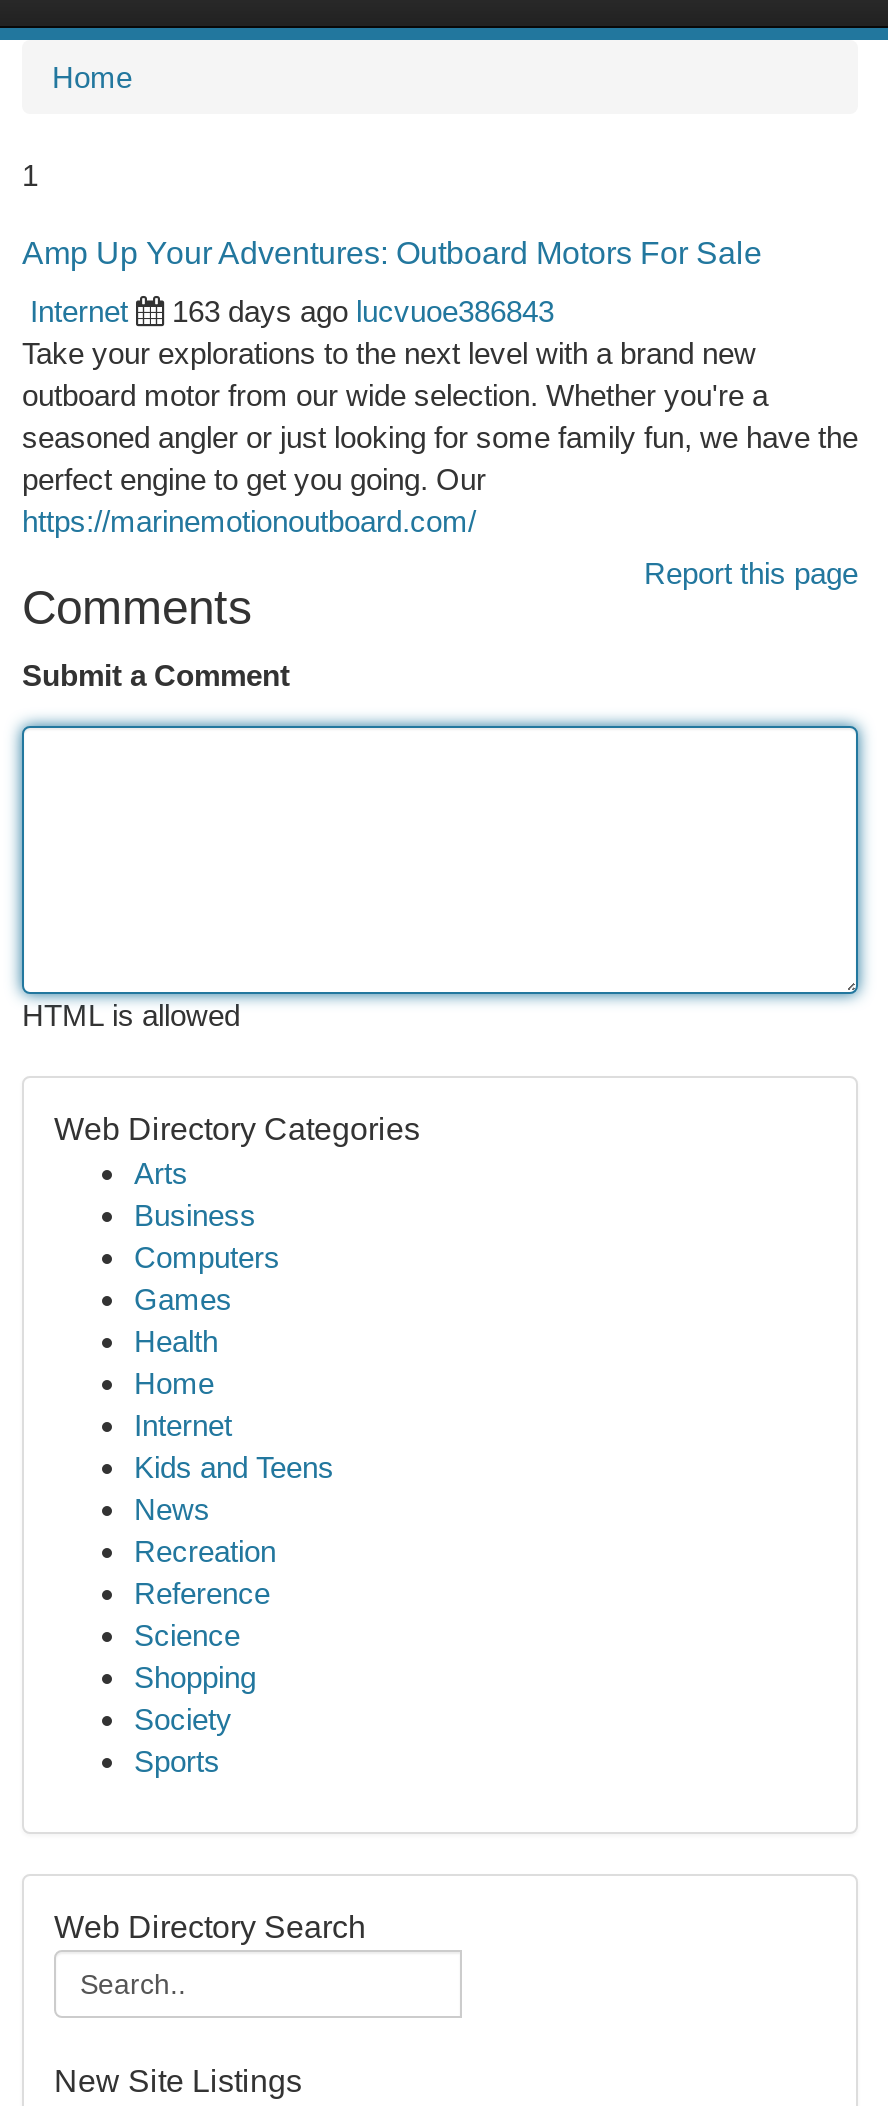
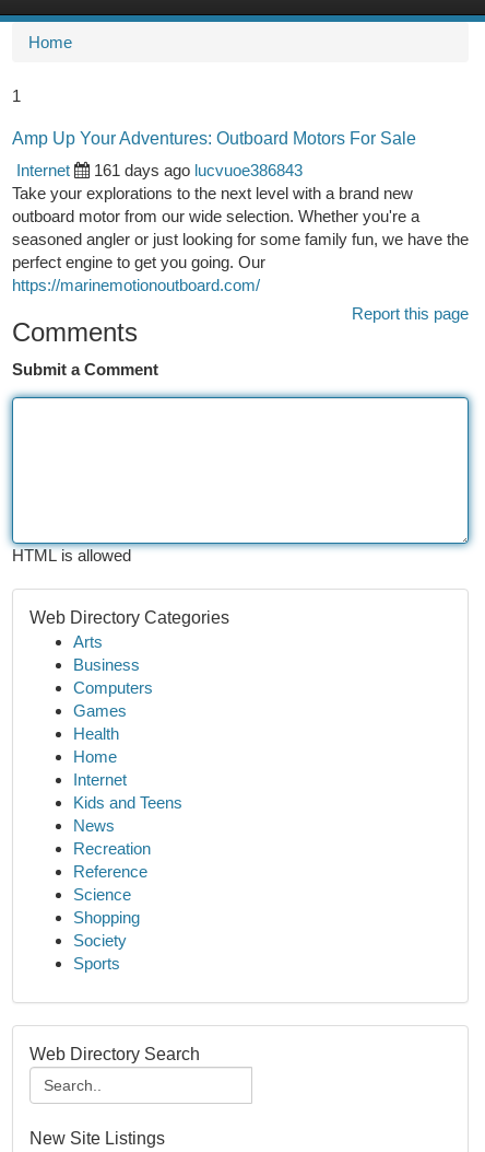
- 163 days ago lucvuoe386843
+ 161 days ago lucvuoe386843
